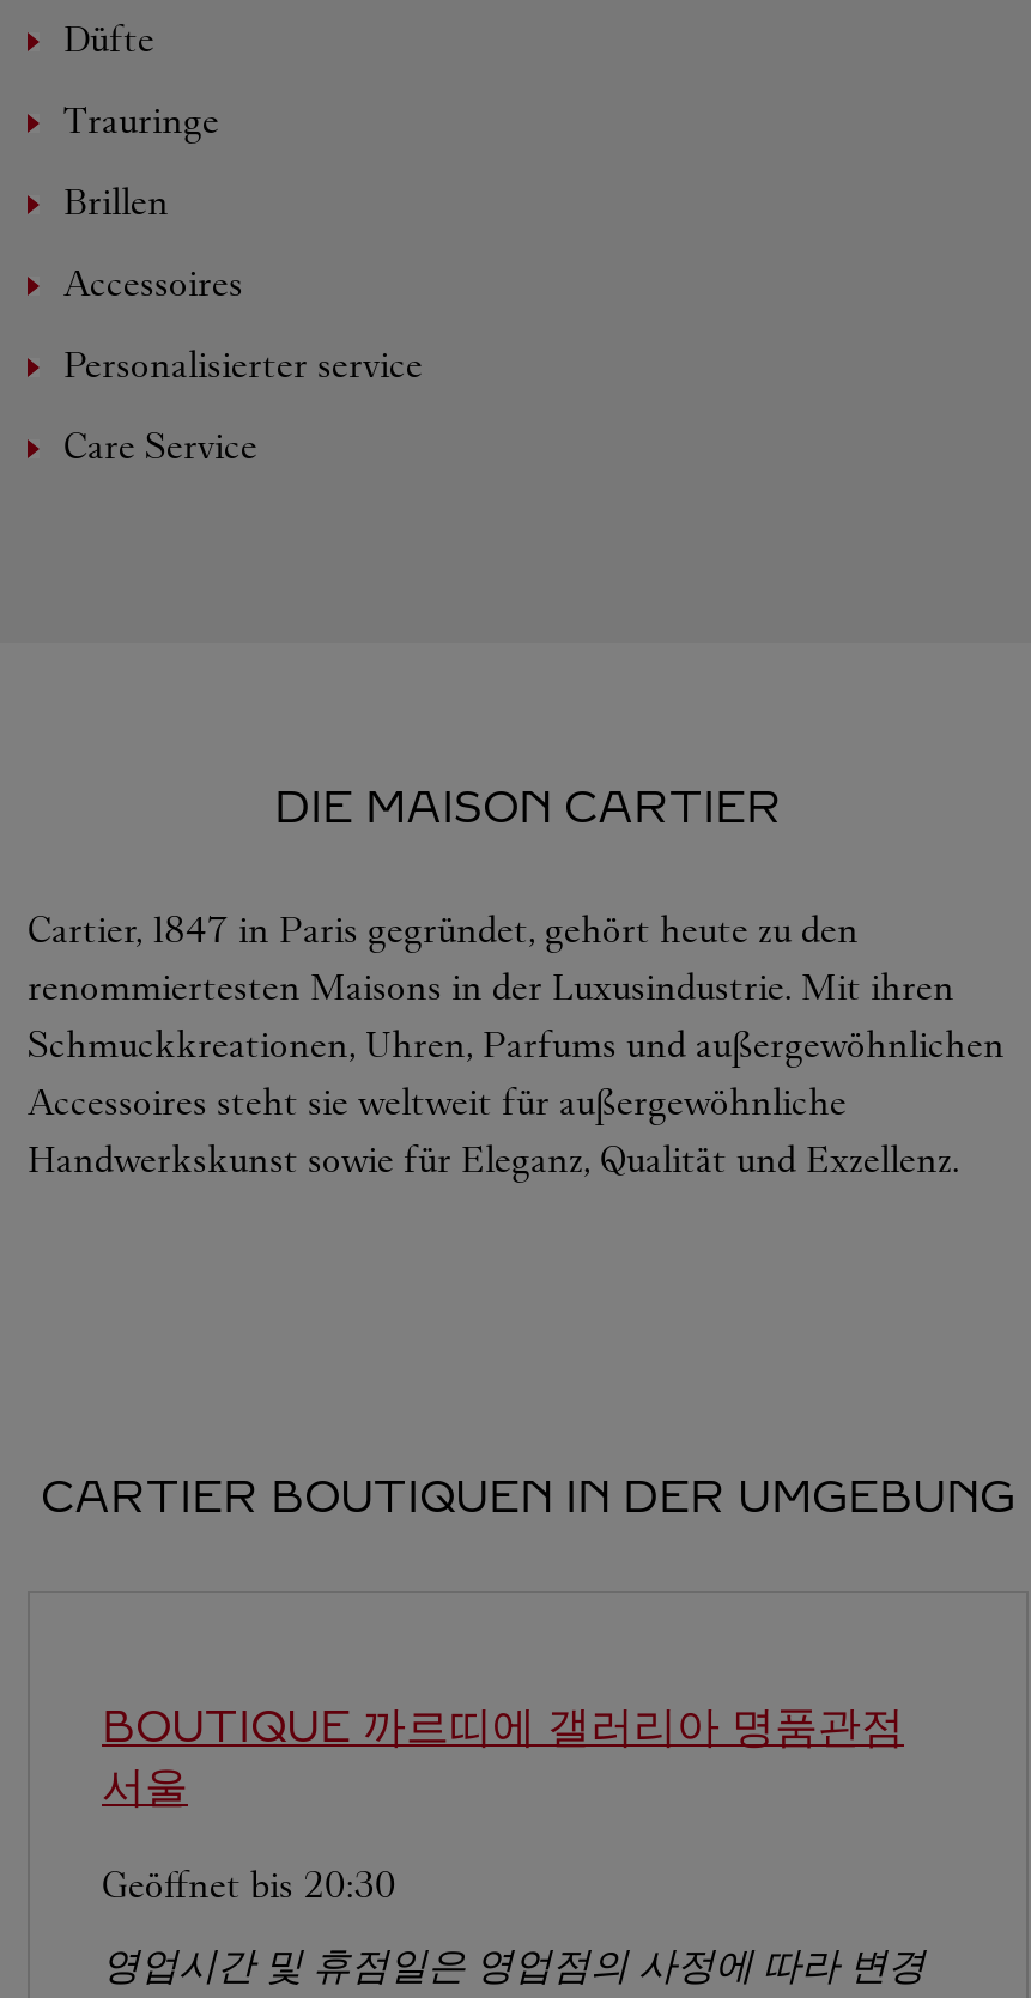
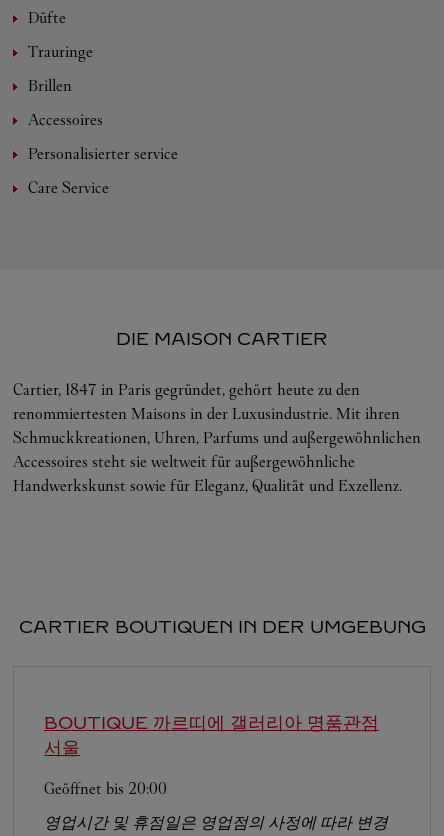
- Geöffnet bis 20:30
+ Geöffnet bis 20:00
